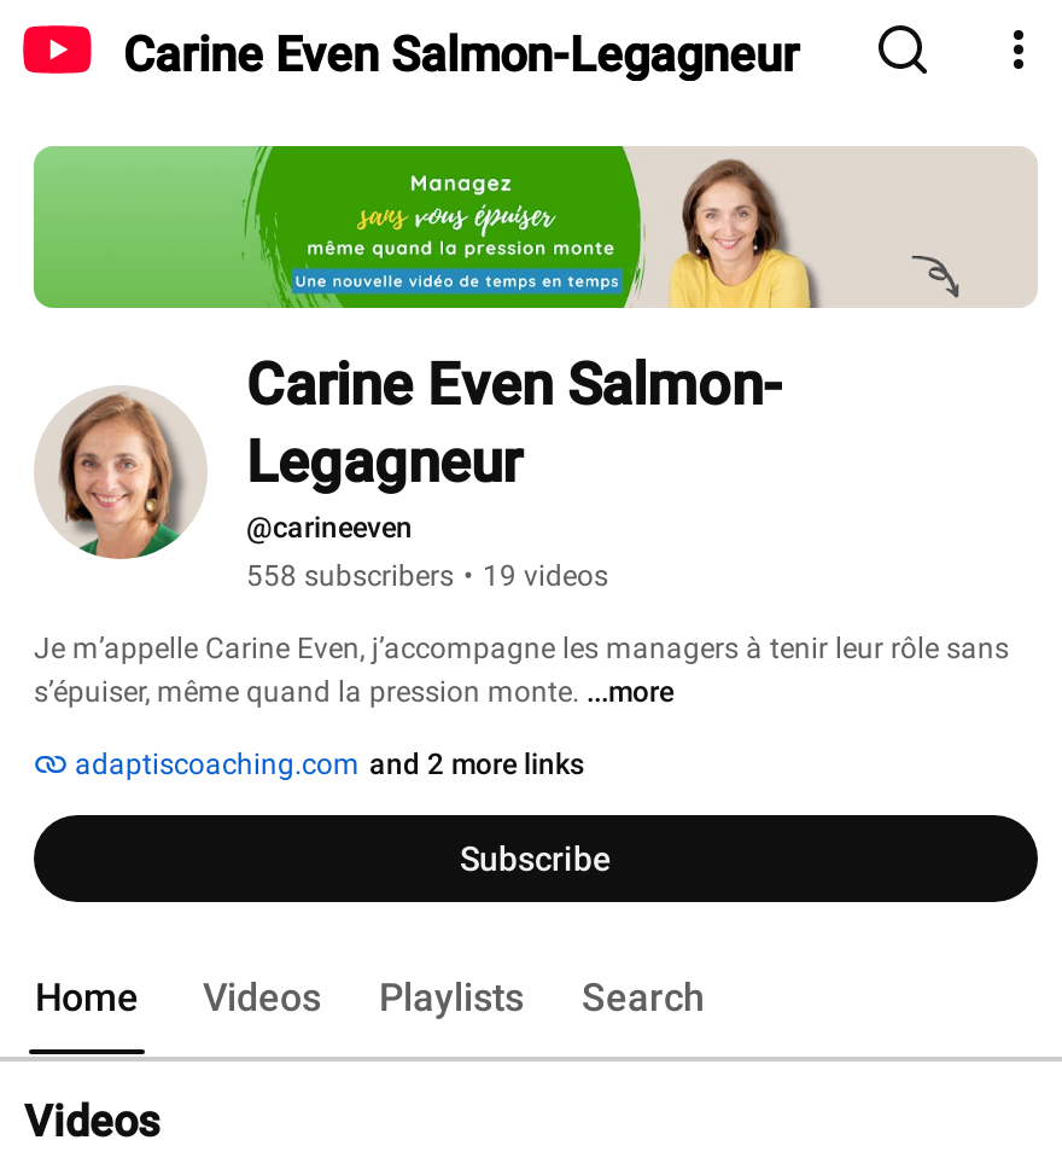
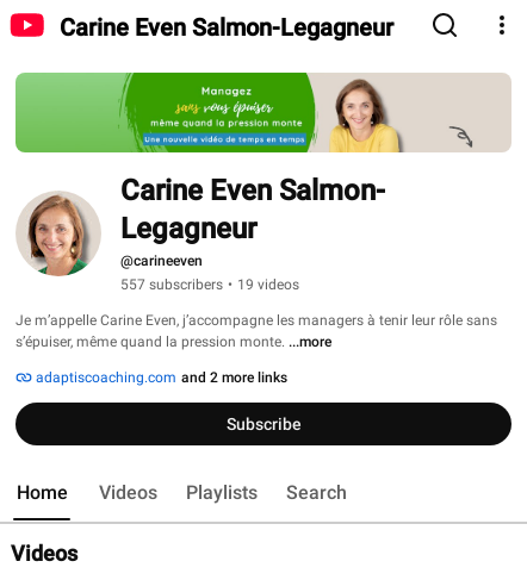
- 558 subscribers • 19 videos
+ 557 subscribers • 19 videos
